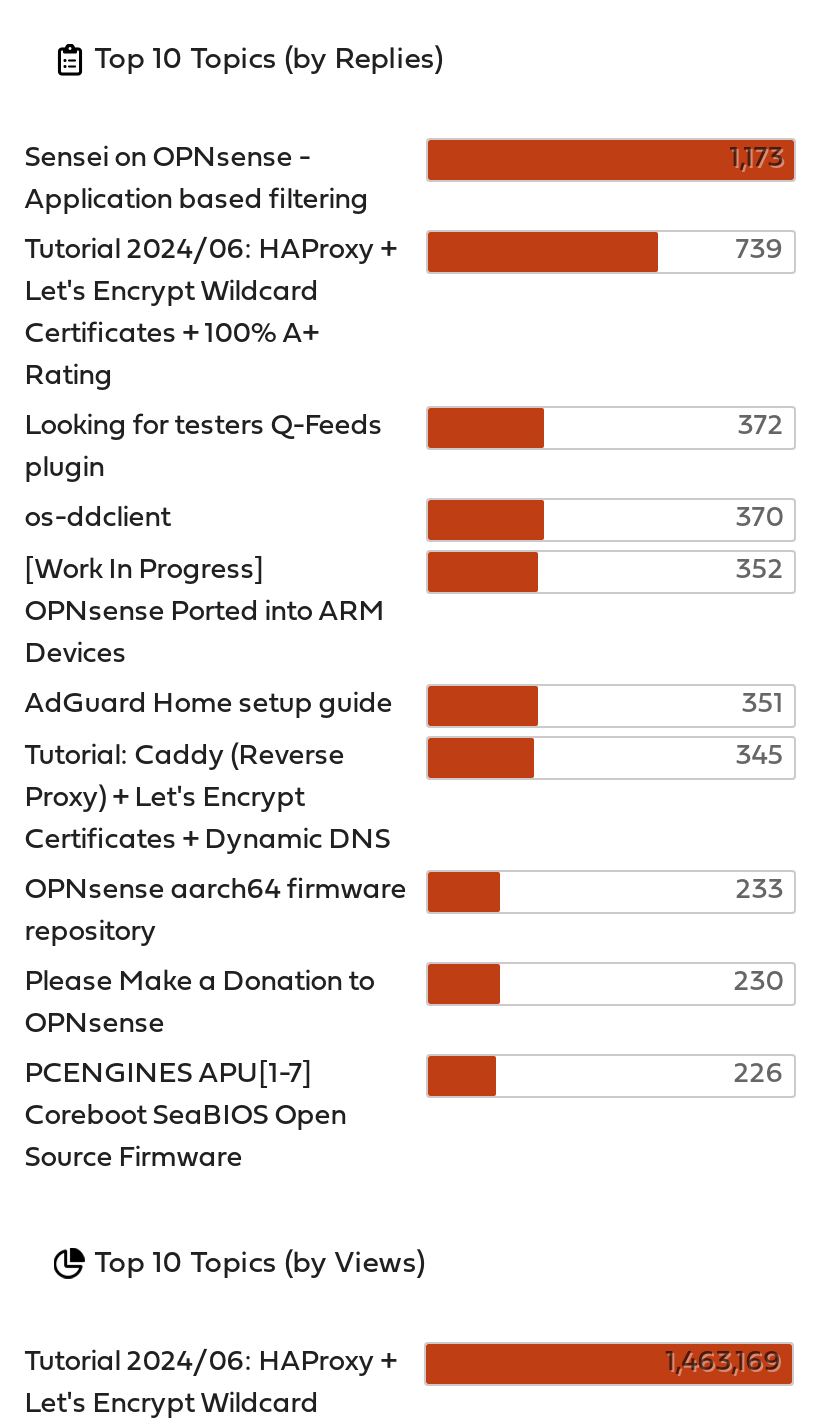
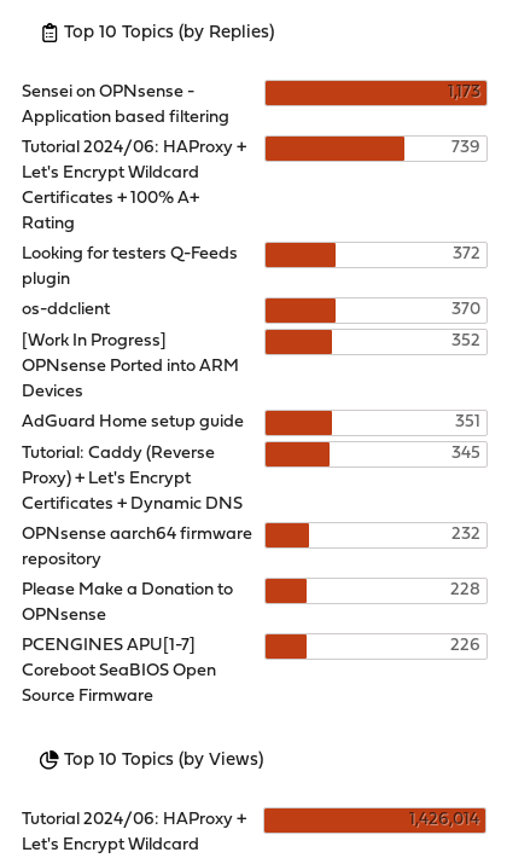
- 233
+ 232

- 230
+ 228

- 1,463,169
+ 1,426,014
